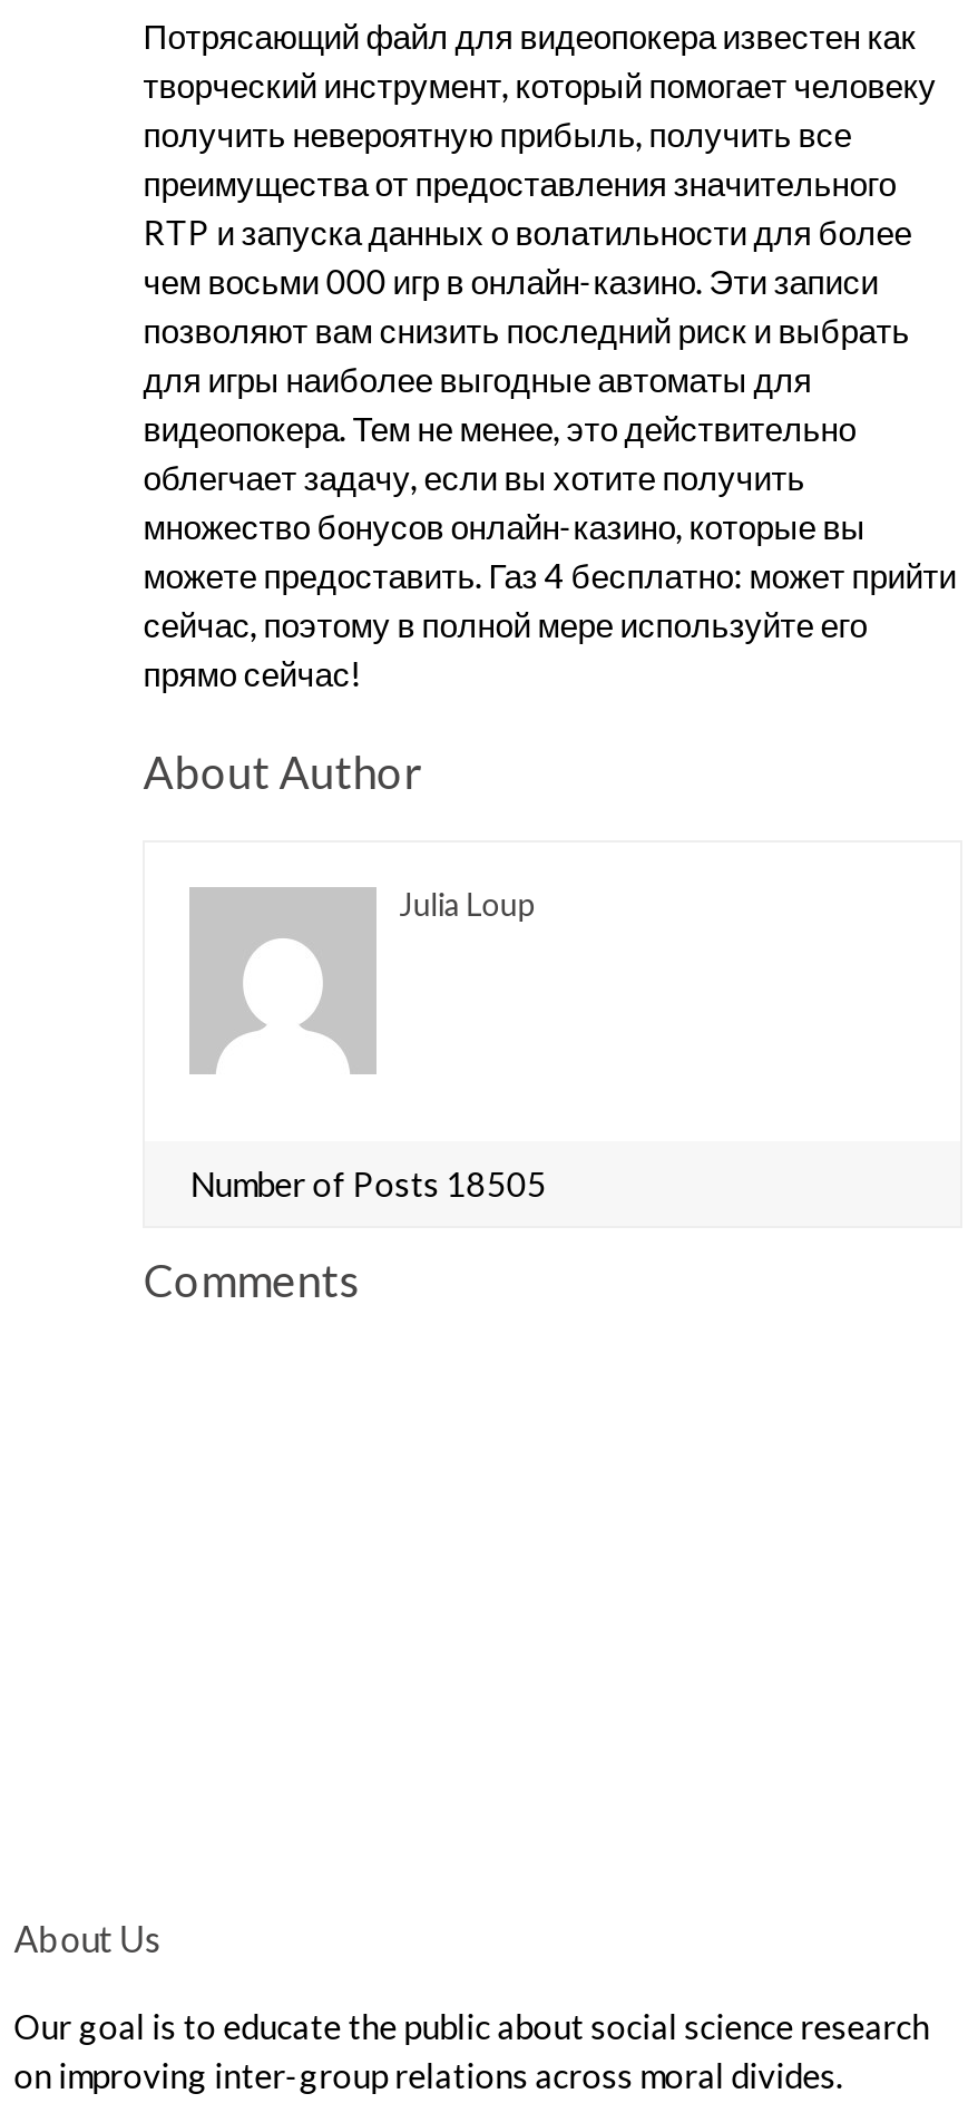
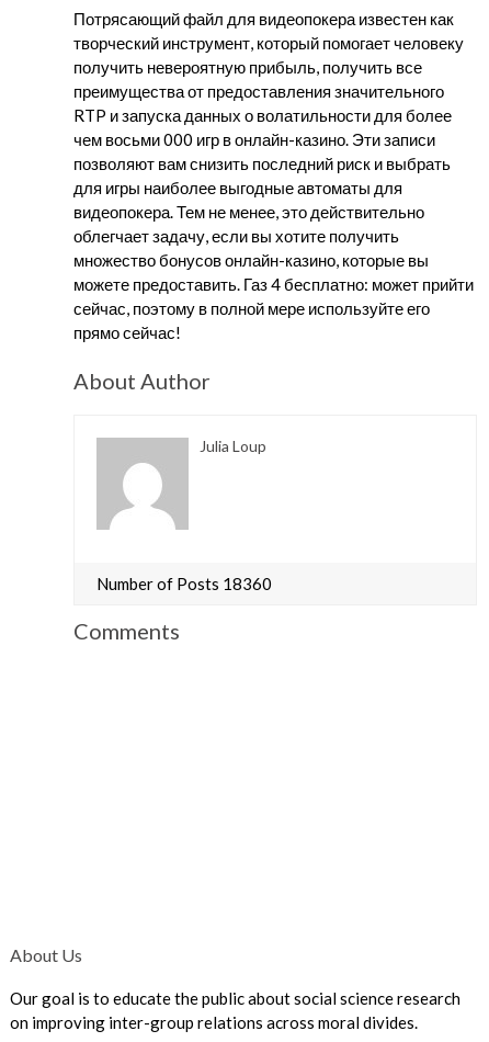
- Number of Posts 18505
+ Number of Posts 18360
